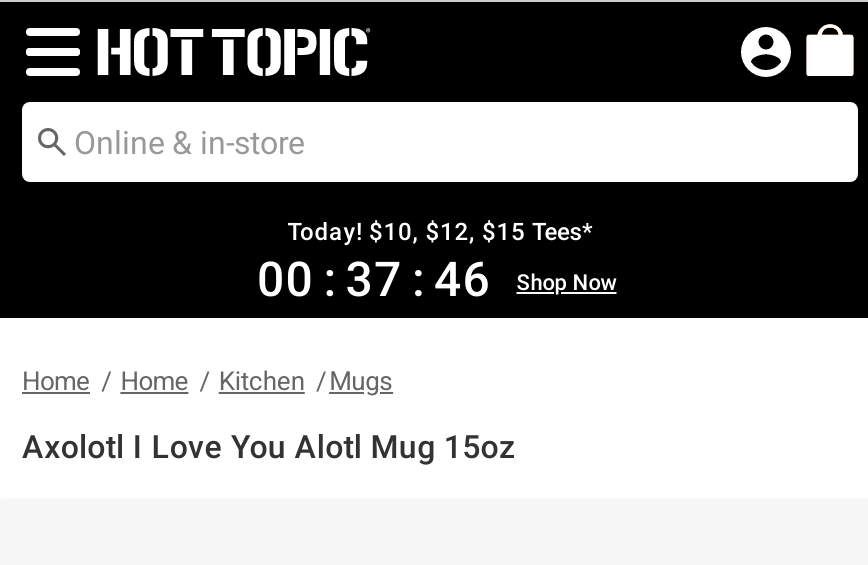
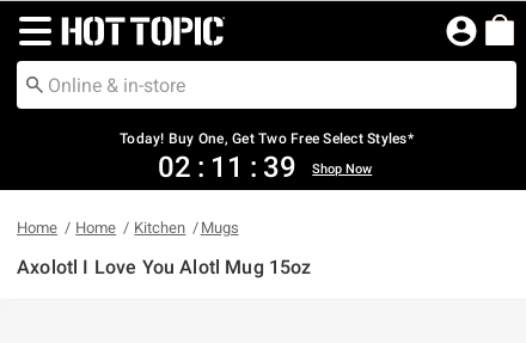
- Today! $10, $12, $15 Tees*
- 00 : 37 : 46
+ Today! Buy One, Get Two Free Select Styles*
+ 02 : 11 : 39
